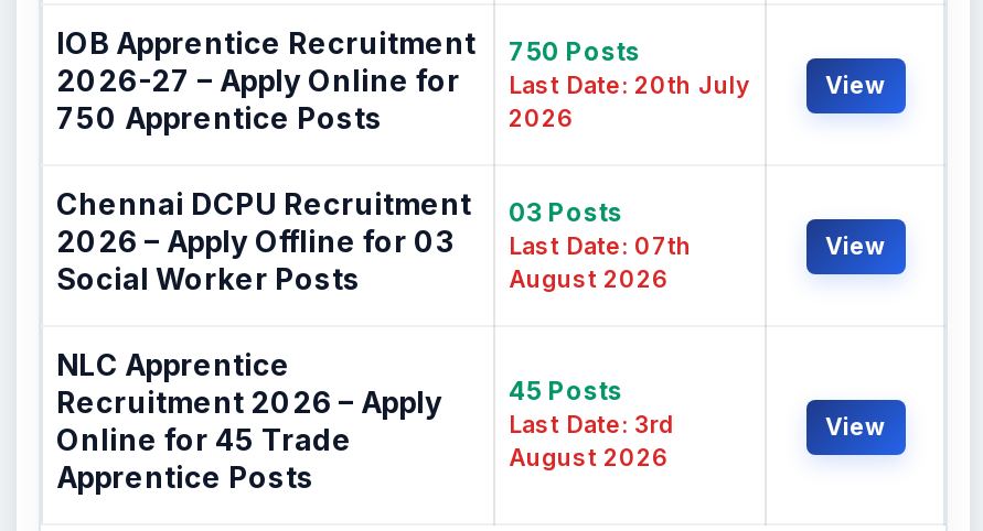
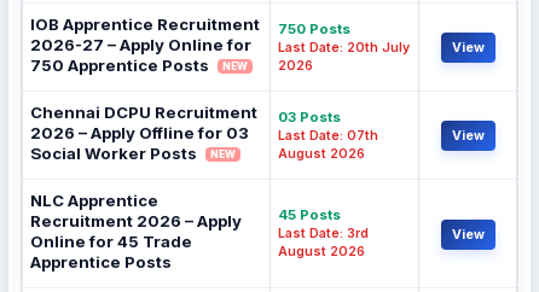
+ NEW

+ NEW
